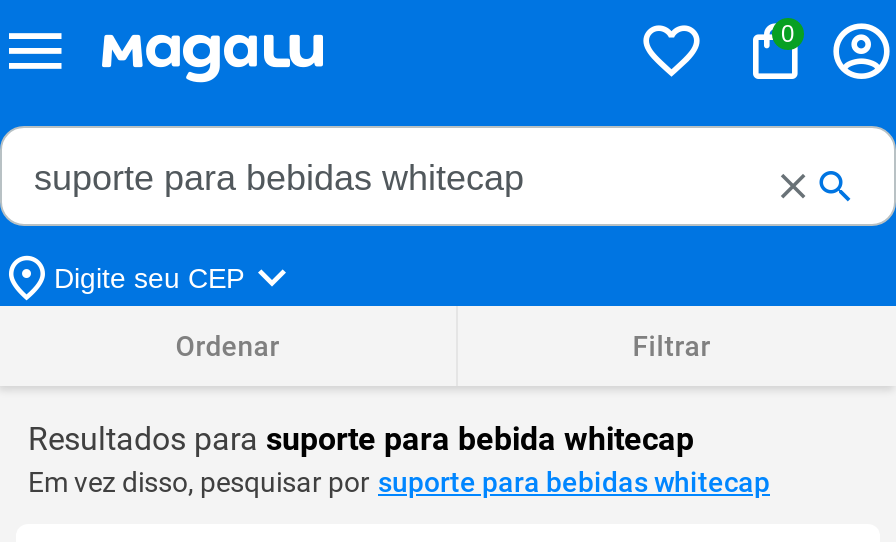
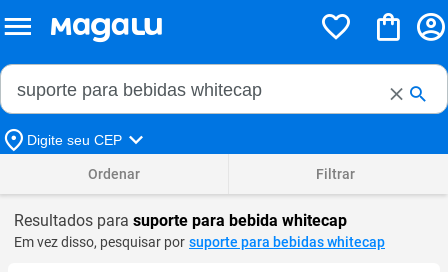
- 0
